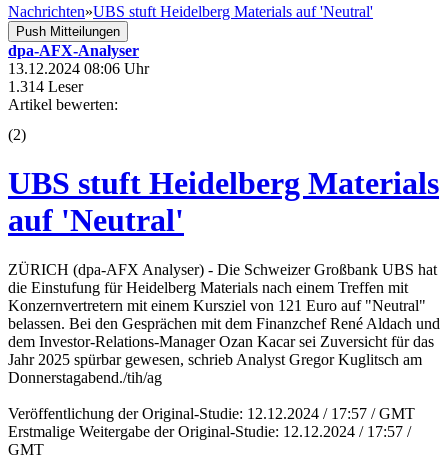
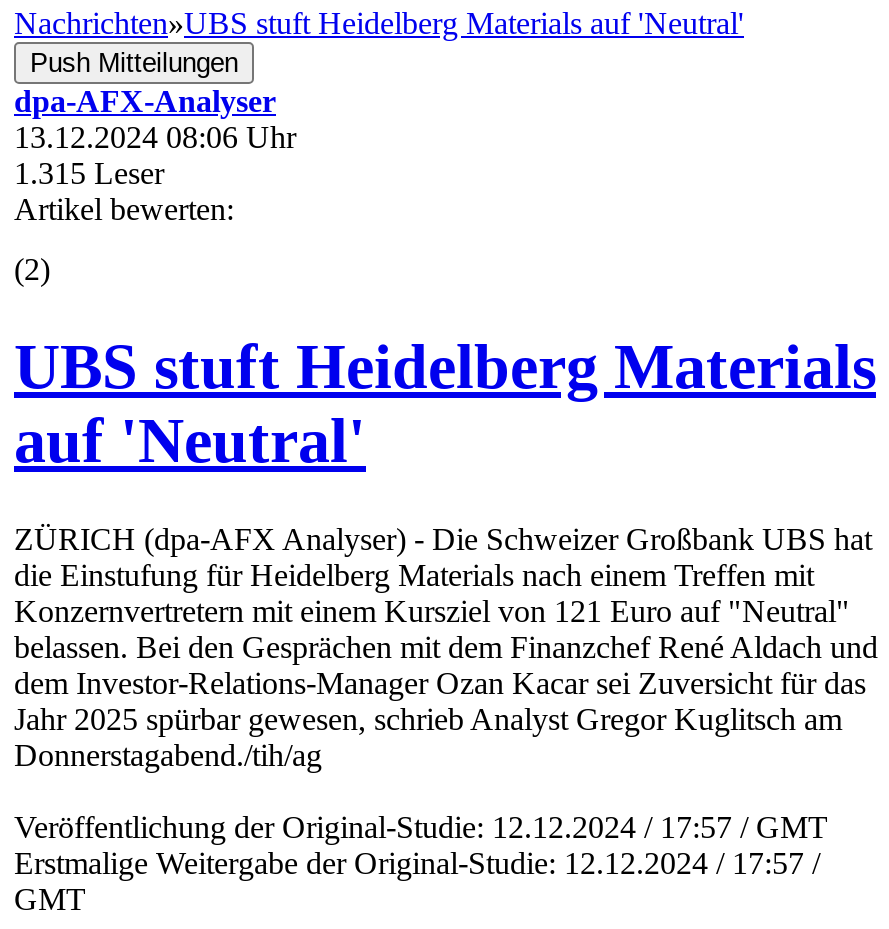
- 1.314 Leser
+ 1.315 Leser
